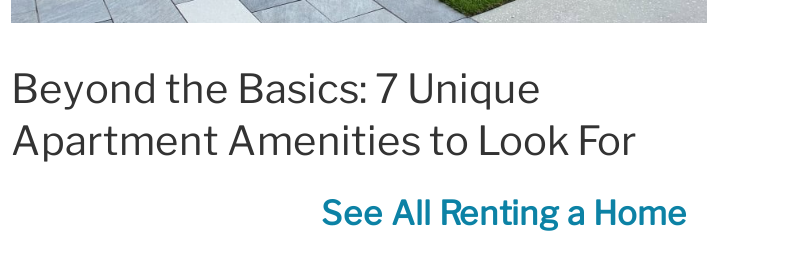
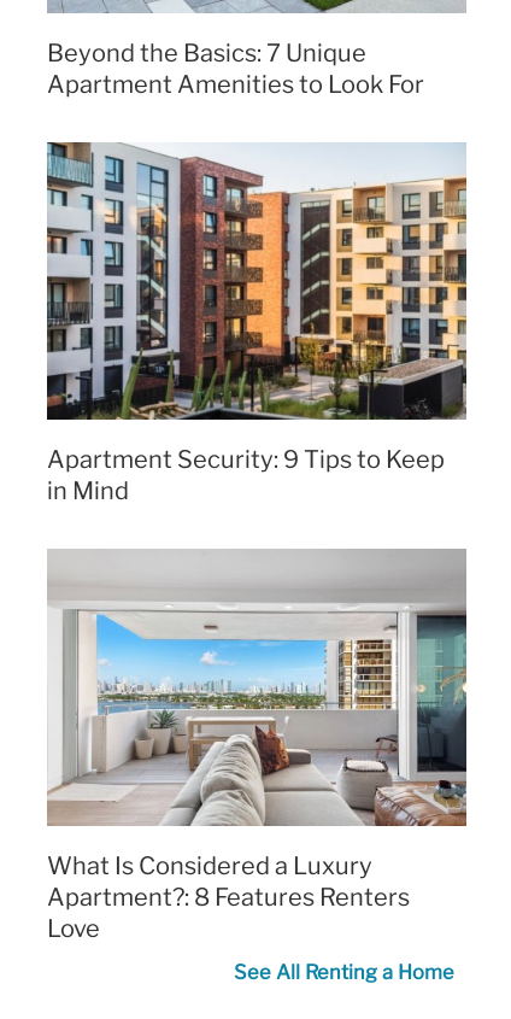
+ [image]
+ Apartment Security: 9 Tips to Keep
+ in Mind

+ [image]
+ What Is Considered a Luxury
+ Apartment?: 8 Features Renters
+ Love
